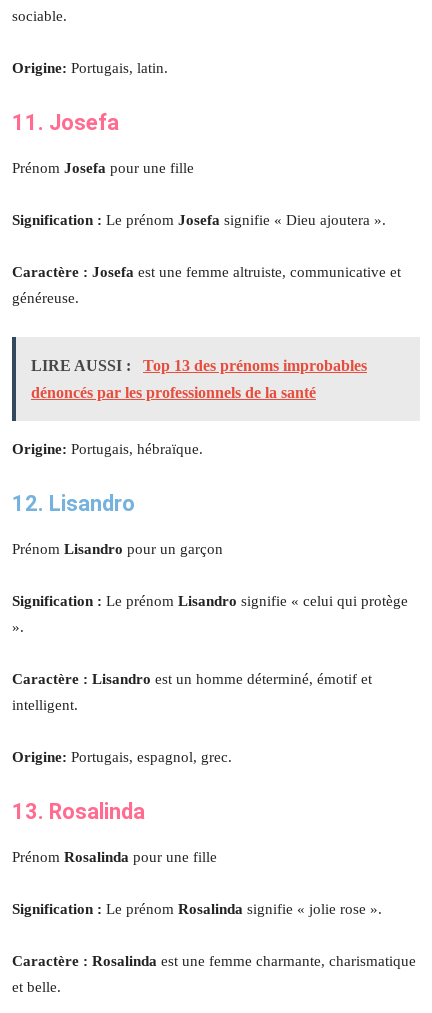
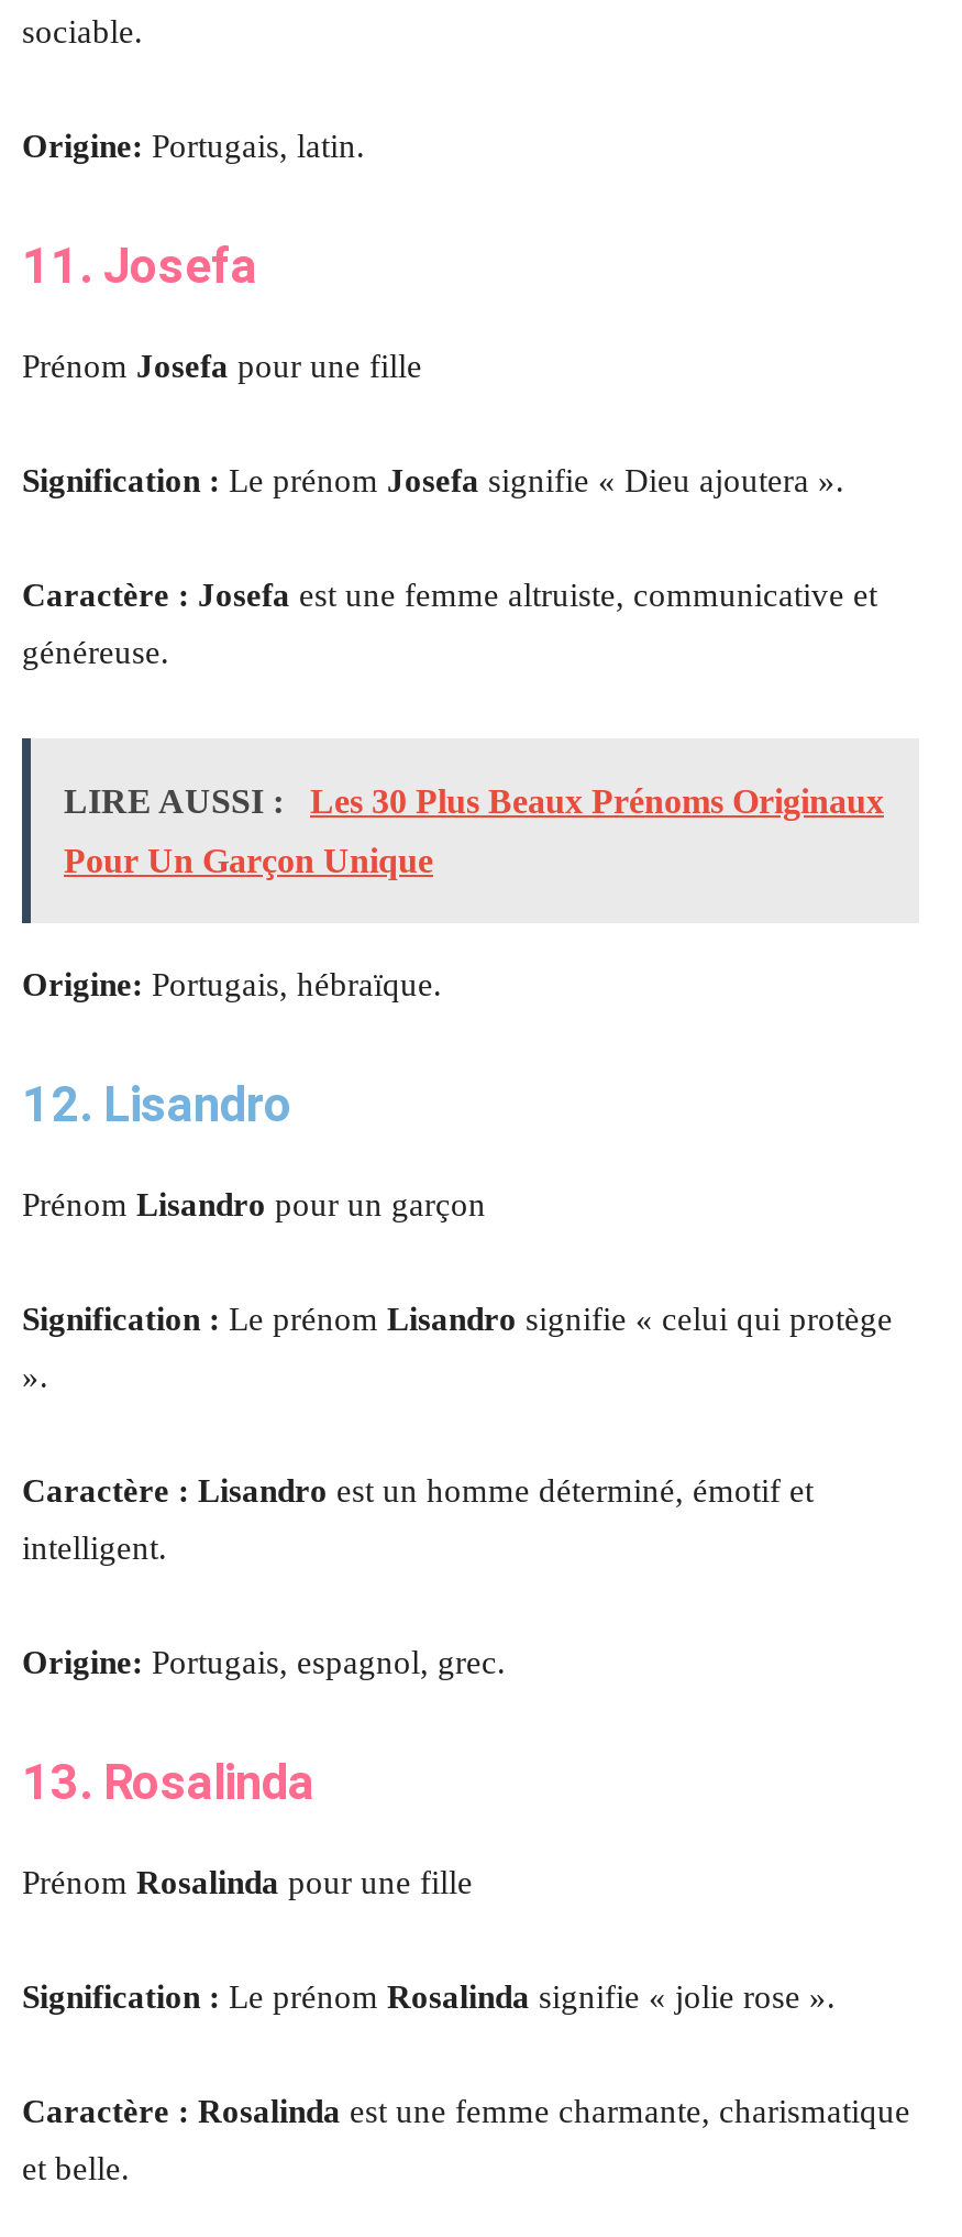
- LIRE AUSSI : Top 13 des prénoms improbables
+ LIRE AUSSI : Les 30 Plus Beaux Prénoms Originaux

- dénoncés par les professionnels de la santé
+ Pour Un Garçon Unique
